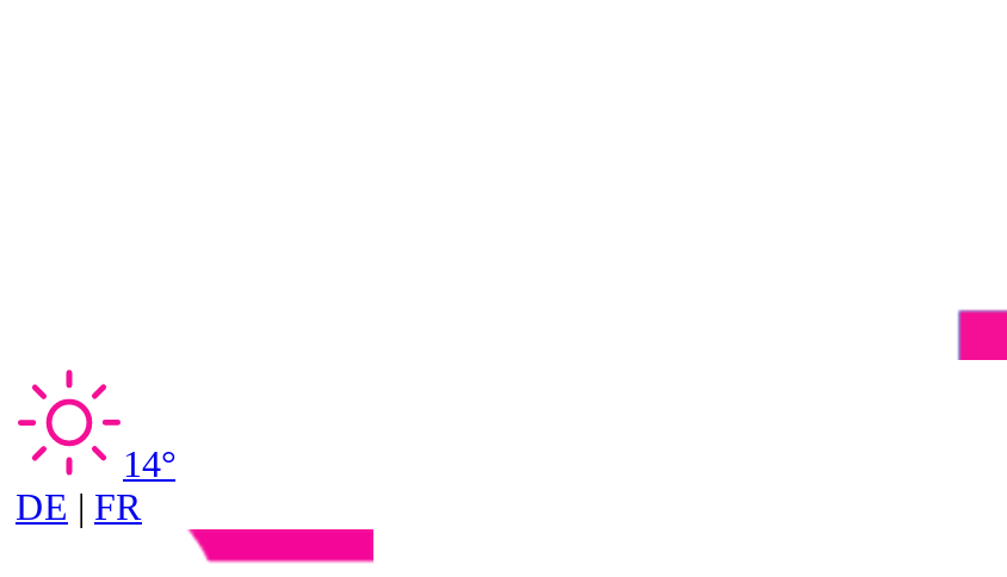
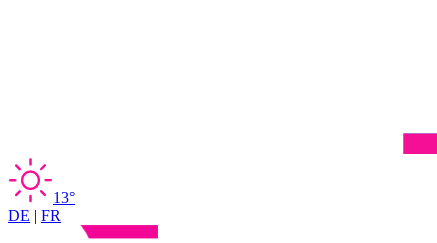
- 14°
+ 13°
